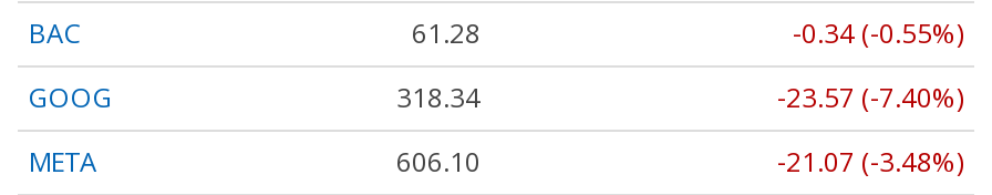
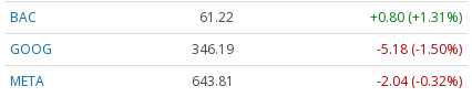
- 61.28
+ 61.22

- -0.34 (-0.55%)
+ +0.80 (+1.31%)

- 318.34
+ 346.19

- -23.57 (-7.40%)
+ -5.18 (-1.50%)

- 606.10
+ 643.81

- -21.07 (-3.48%)
+ -2.04 (-0.32%)
